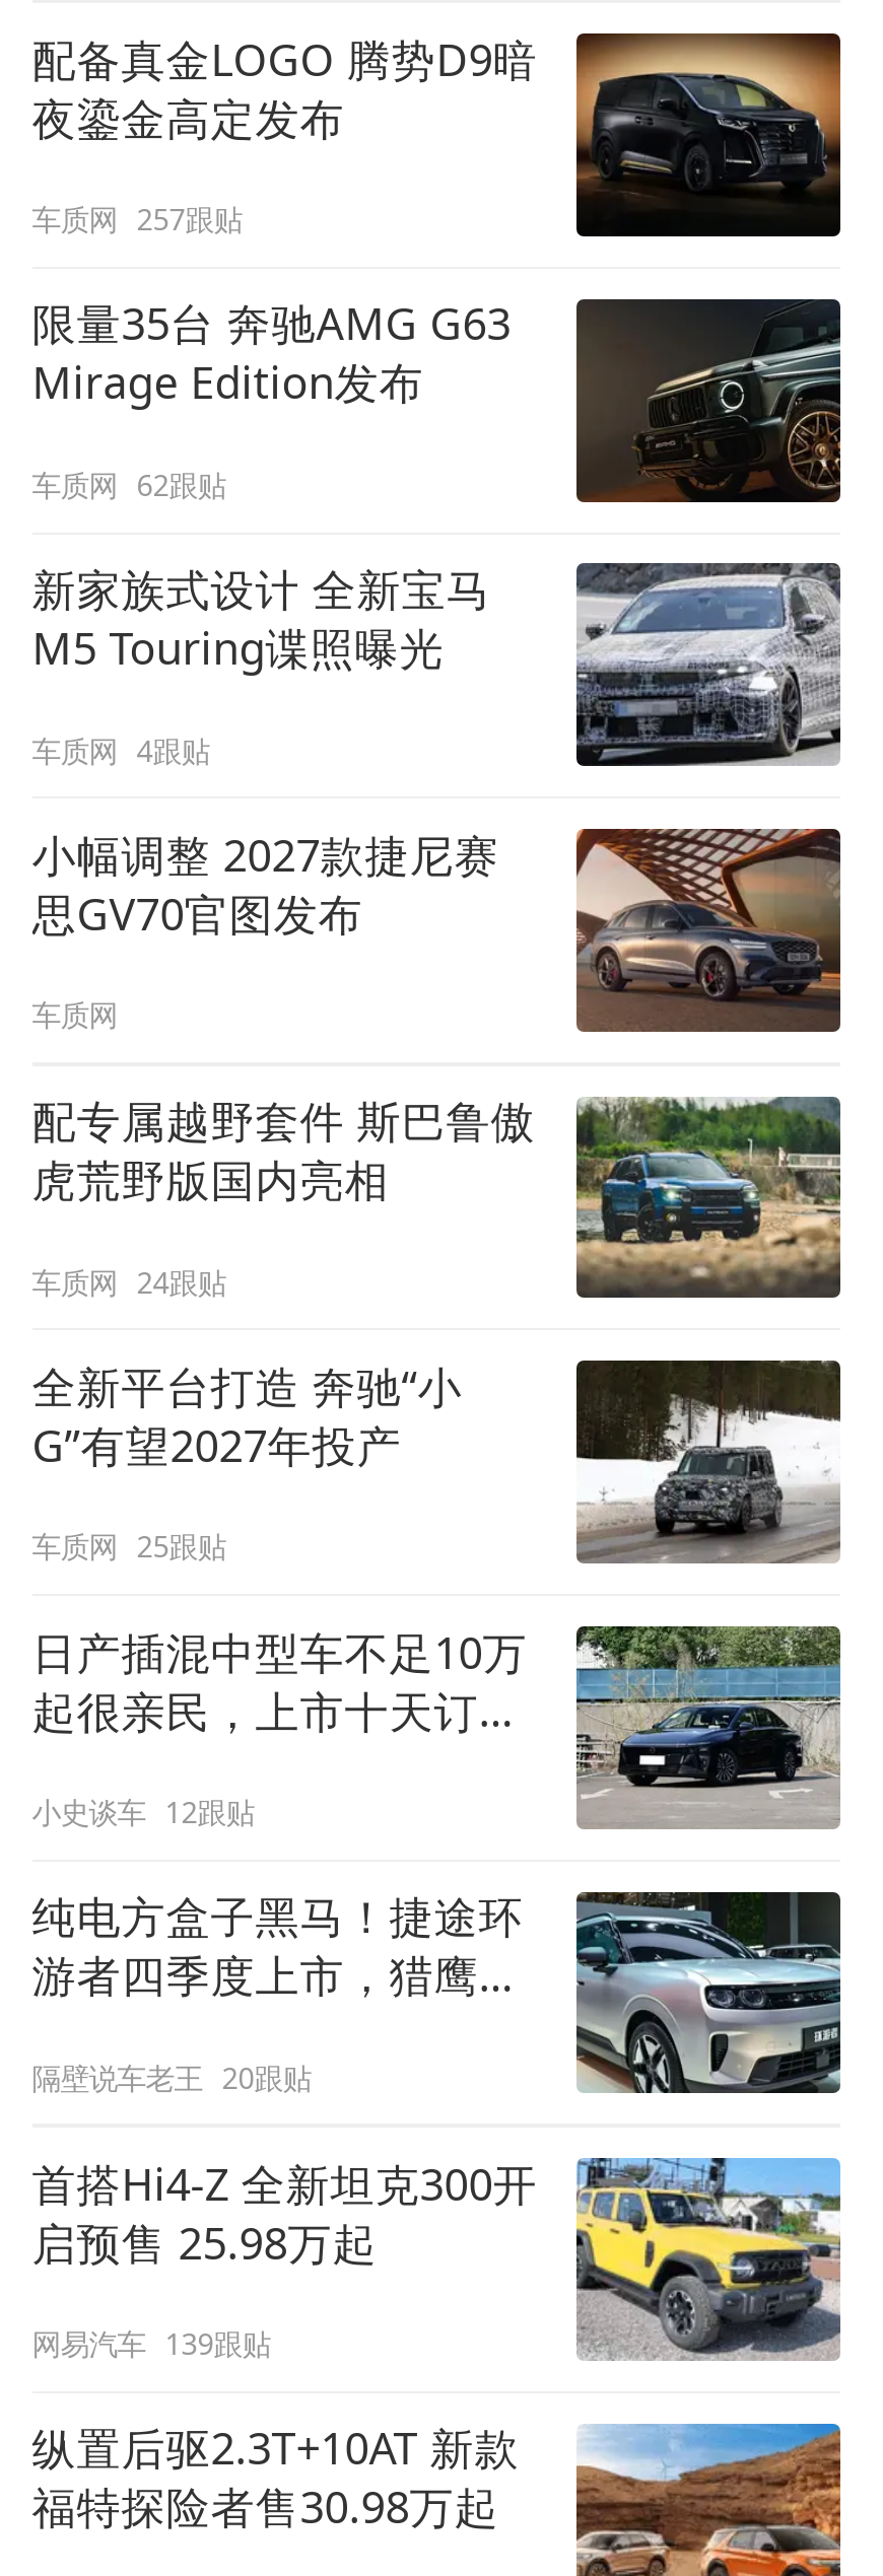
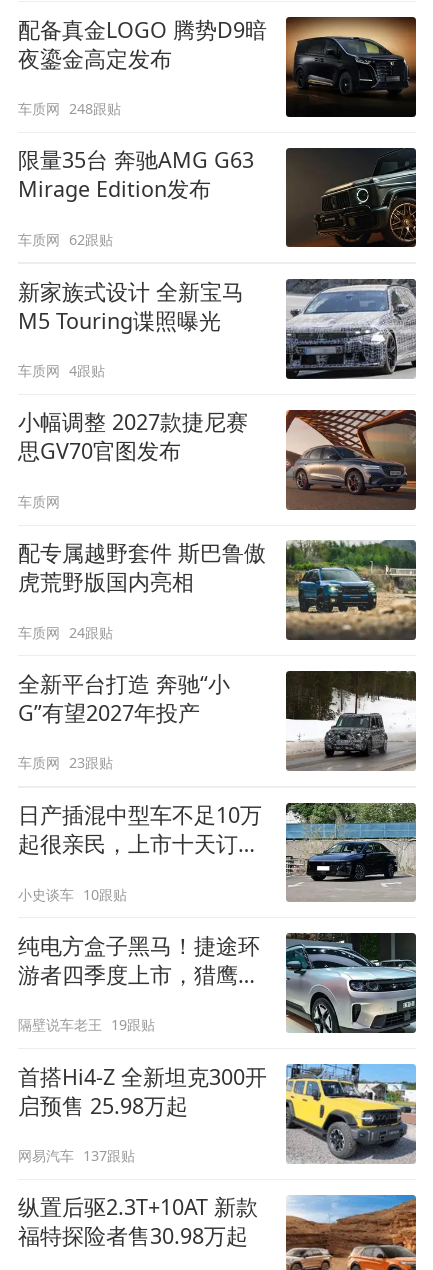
- 车质网 257跟贴
+ 车质网 248跟贴

- 车质网 25跟贴
+ 车质网 23跟贴

- 小史谈车 12跟贴
+ 小史谈车 10跟贴

- 隔壁说车老王 20跟贴
+ 隔壁说车老王 19跟贴

- 网易汽车 139跟贴
+ 网易汽车 137跟贴
